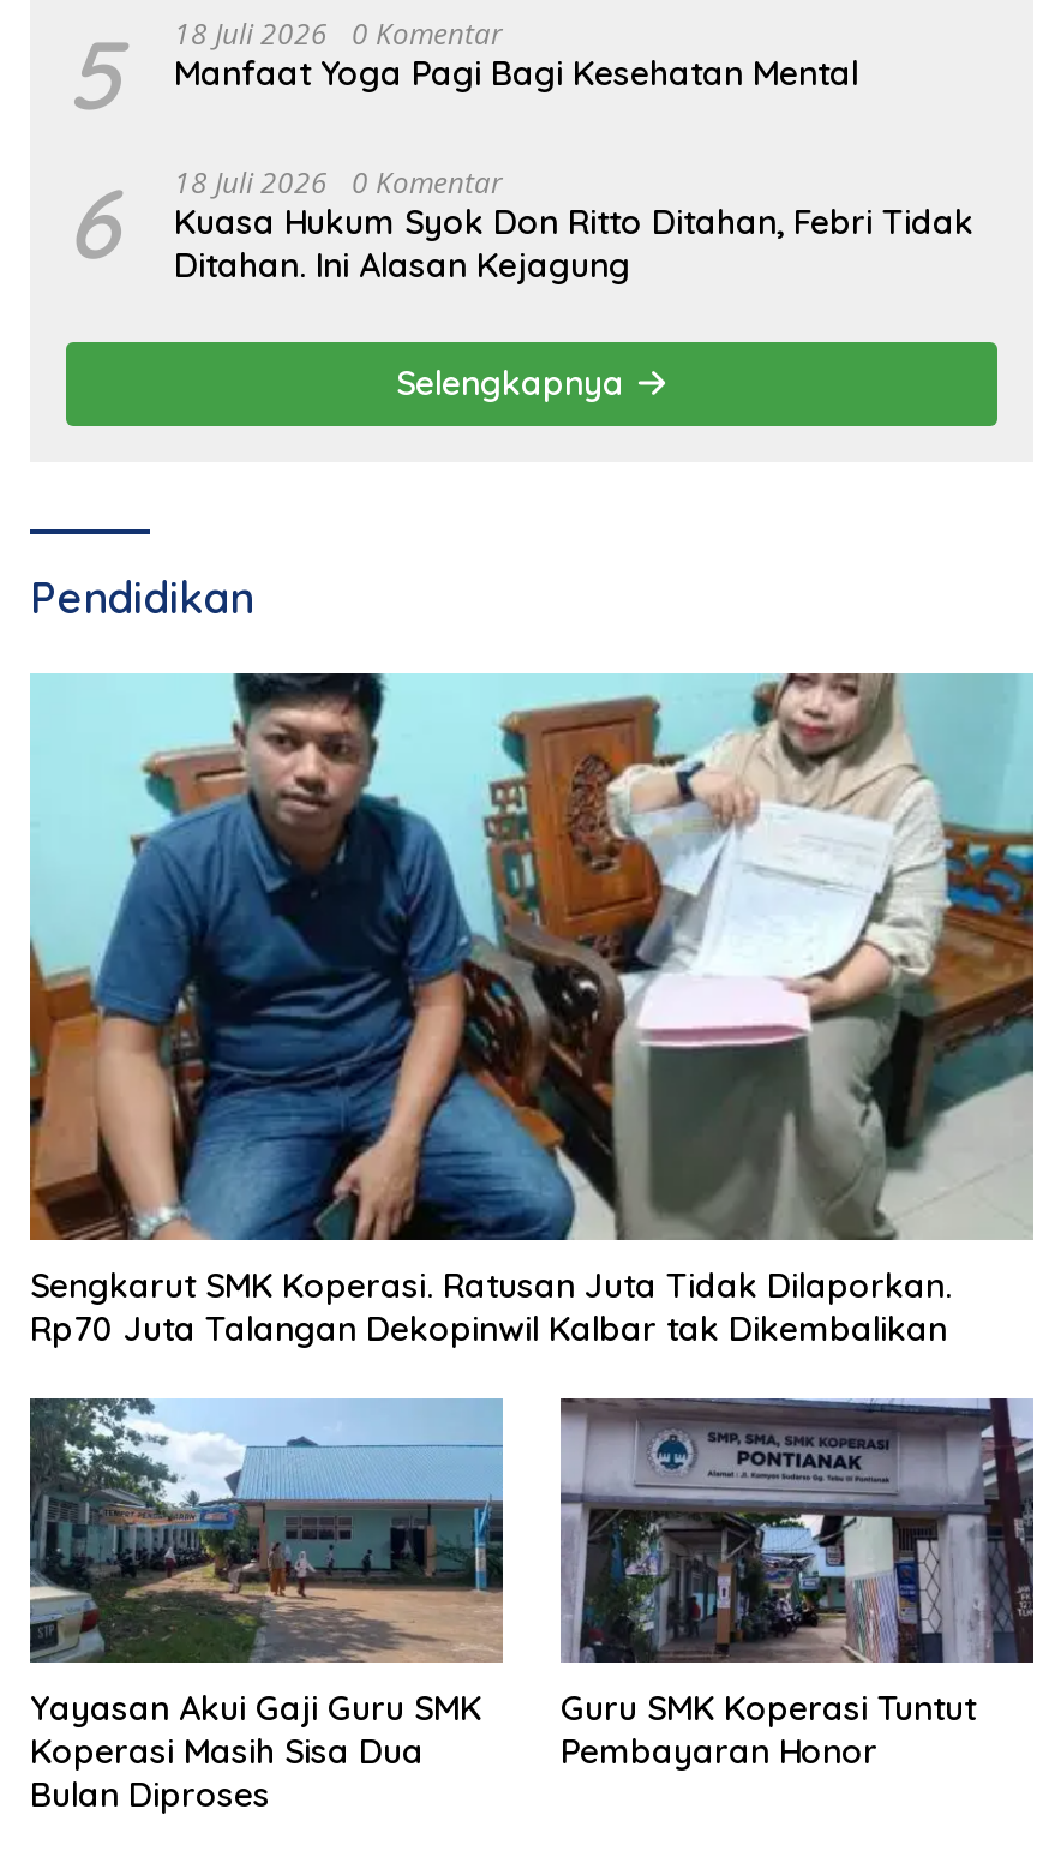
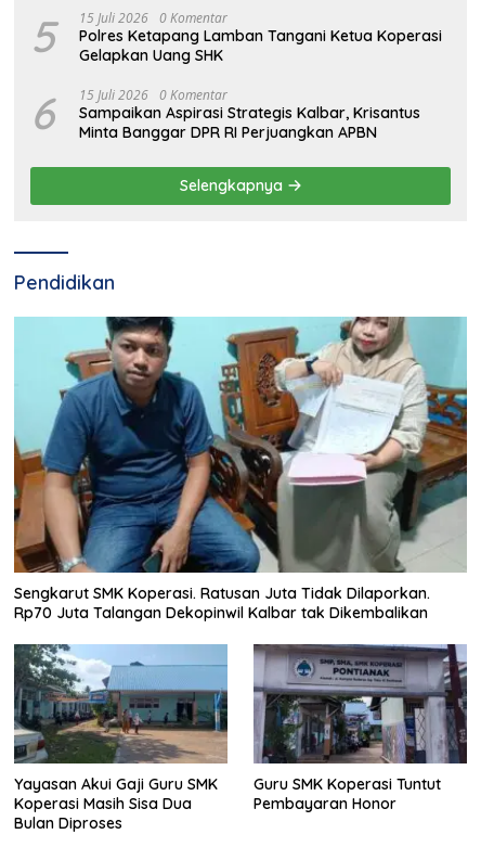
- 18 Juli 2026 0 Komentar
- Manfaat Yoga Pagi Bagi Kesehatan Mental
+ 15 Juli 2026 0 Komentar
+ Polres Ketapang Lamban Tangani Ketua Koperasi
+ Gelapkan Uang SHK

- 18 Juli 2026 0 Komentar
- Kuasa Hukum Syok Don Ritto Ditahan, Febri Tidak
- Ditahan. Ini Alasan Kejagung
+ 15 Juli 2026 0 Komentar
+ Sampaikan Aspirasi Strategis Kalbar, Krisantus
+ Minta Banggar DPR RI Perjuangkan APBN
